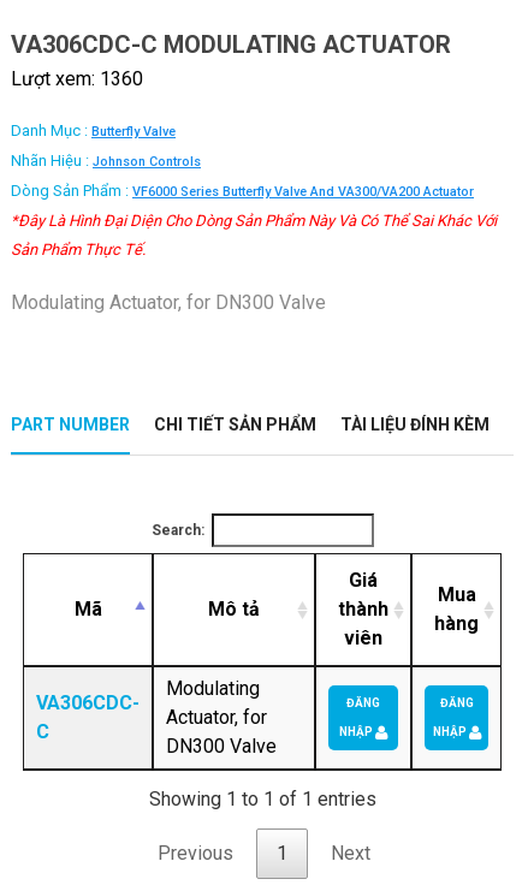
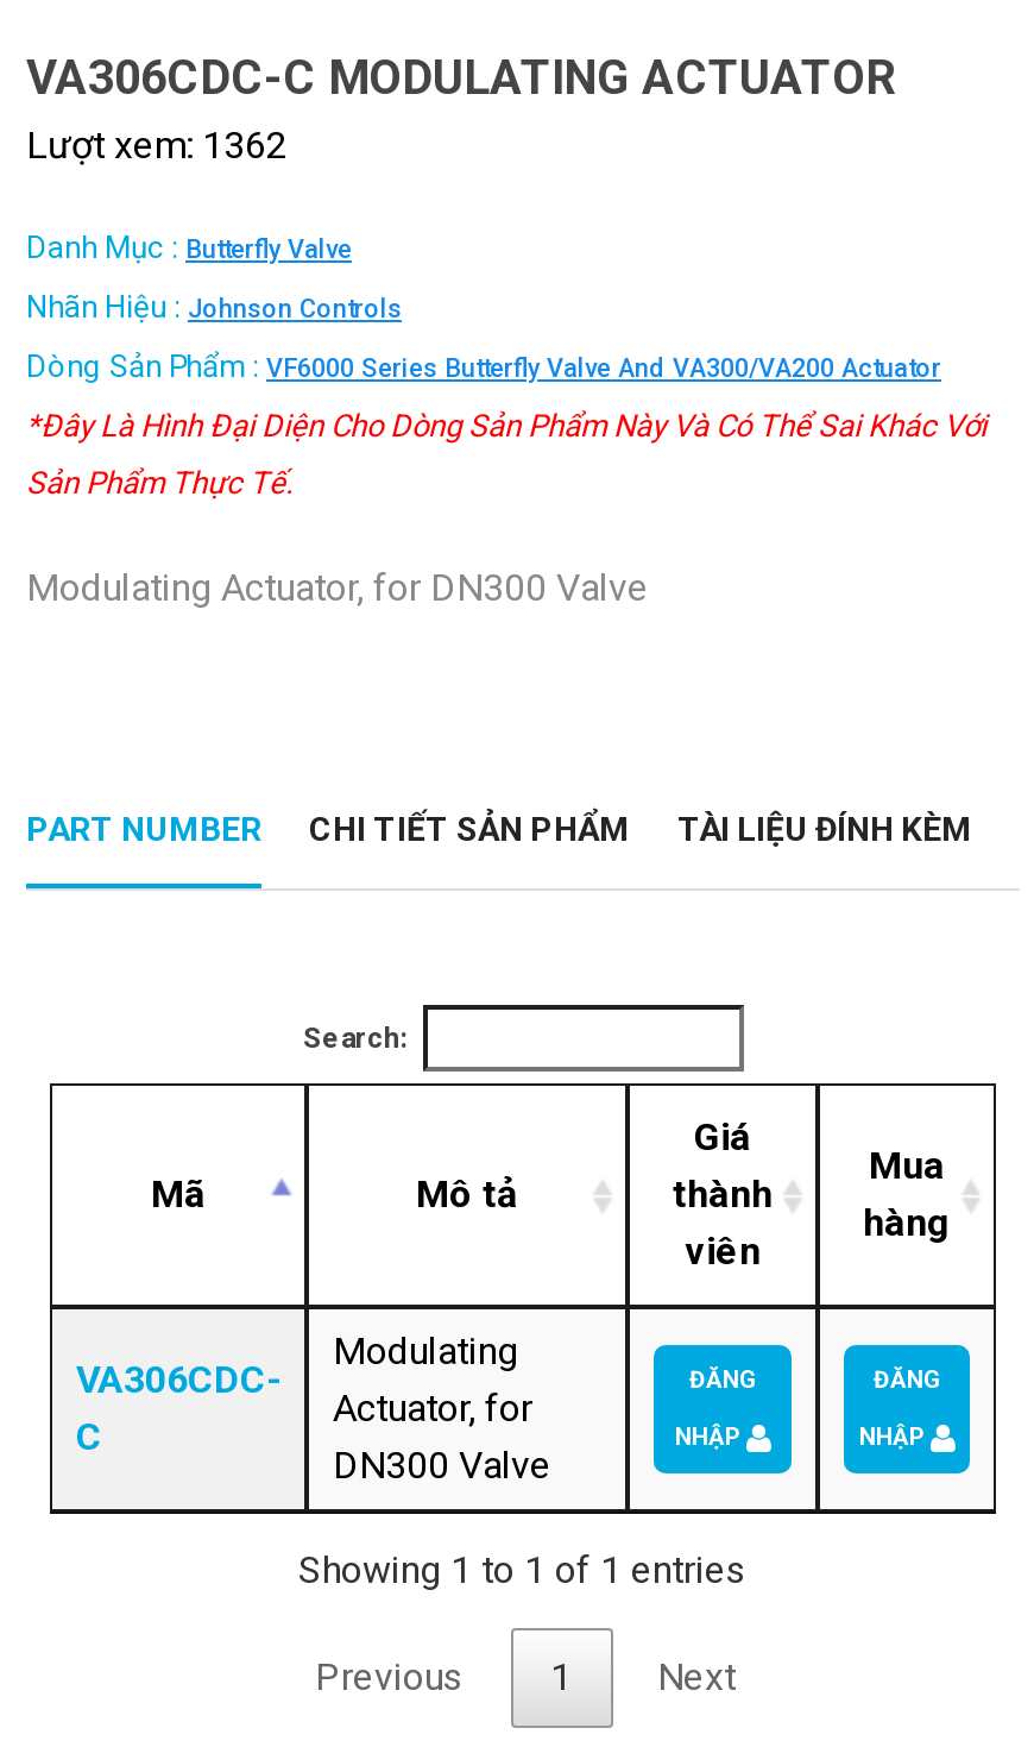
- Lượt xem: 1360
+ Lượt xem: 1362
